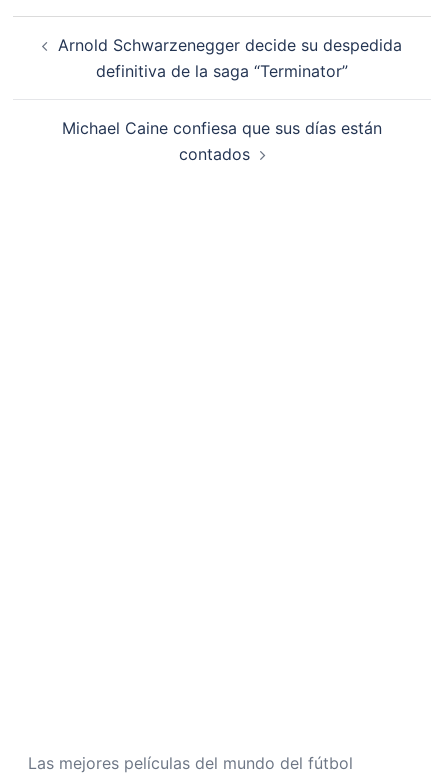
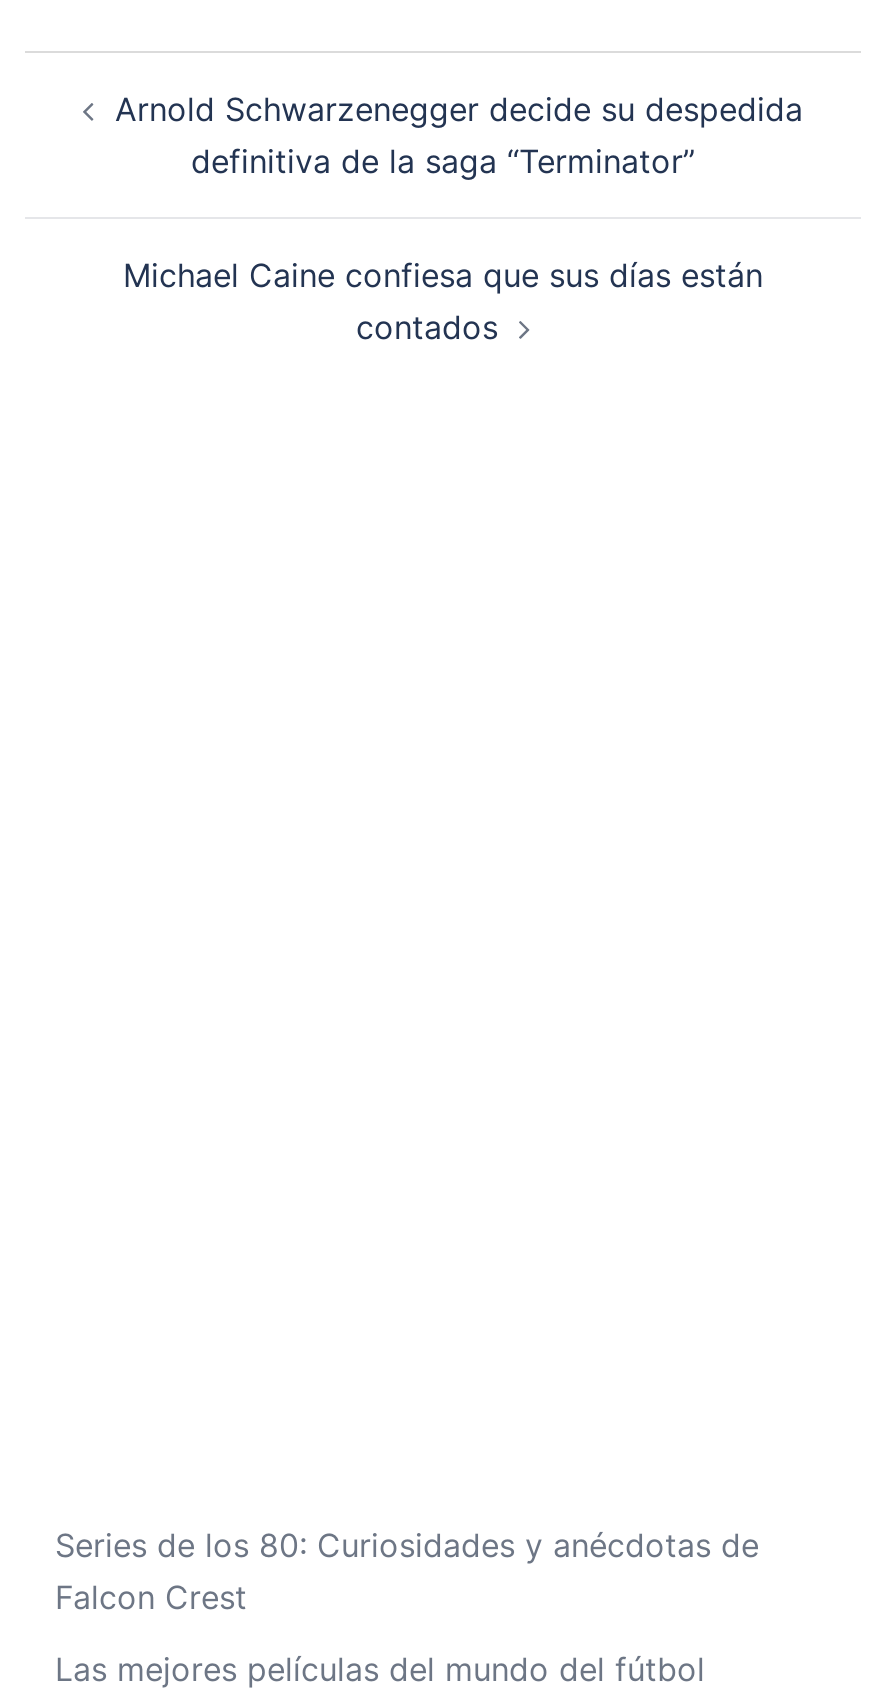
+ Series de los 80: Curiosidades y anécdotas de
+ Falcon Crest
